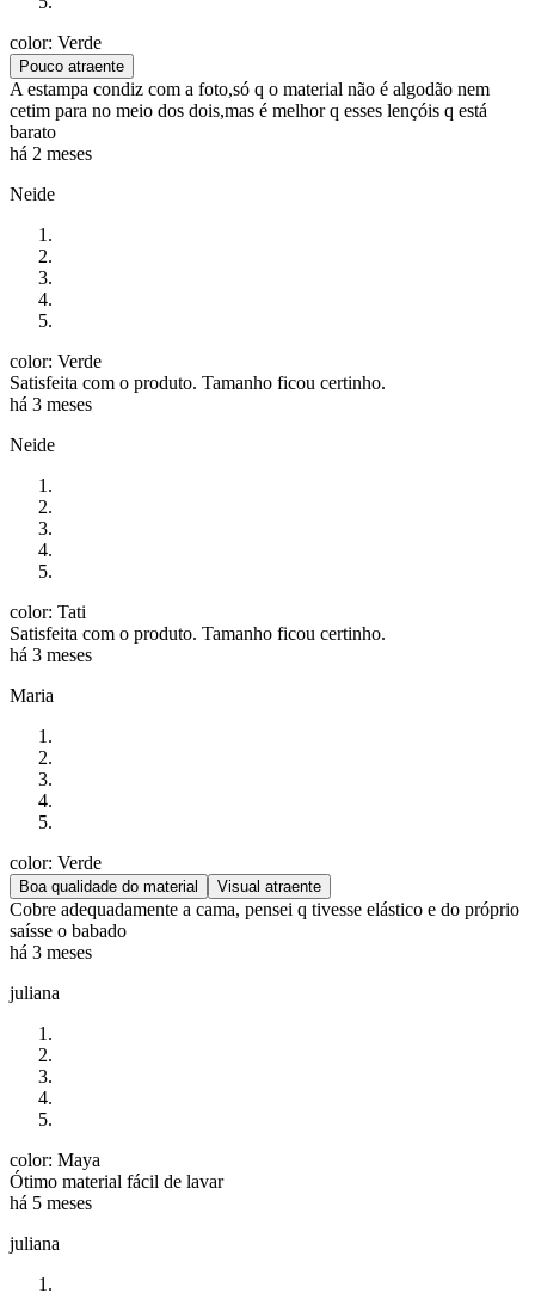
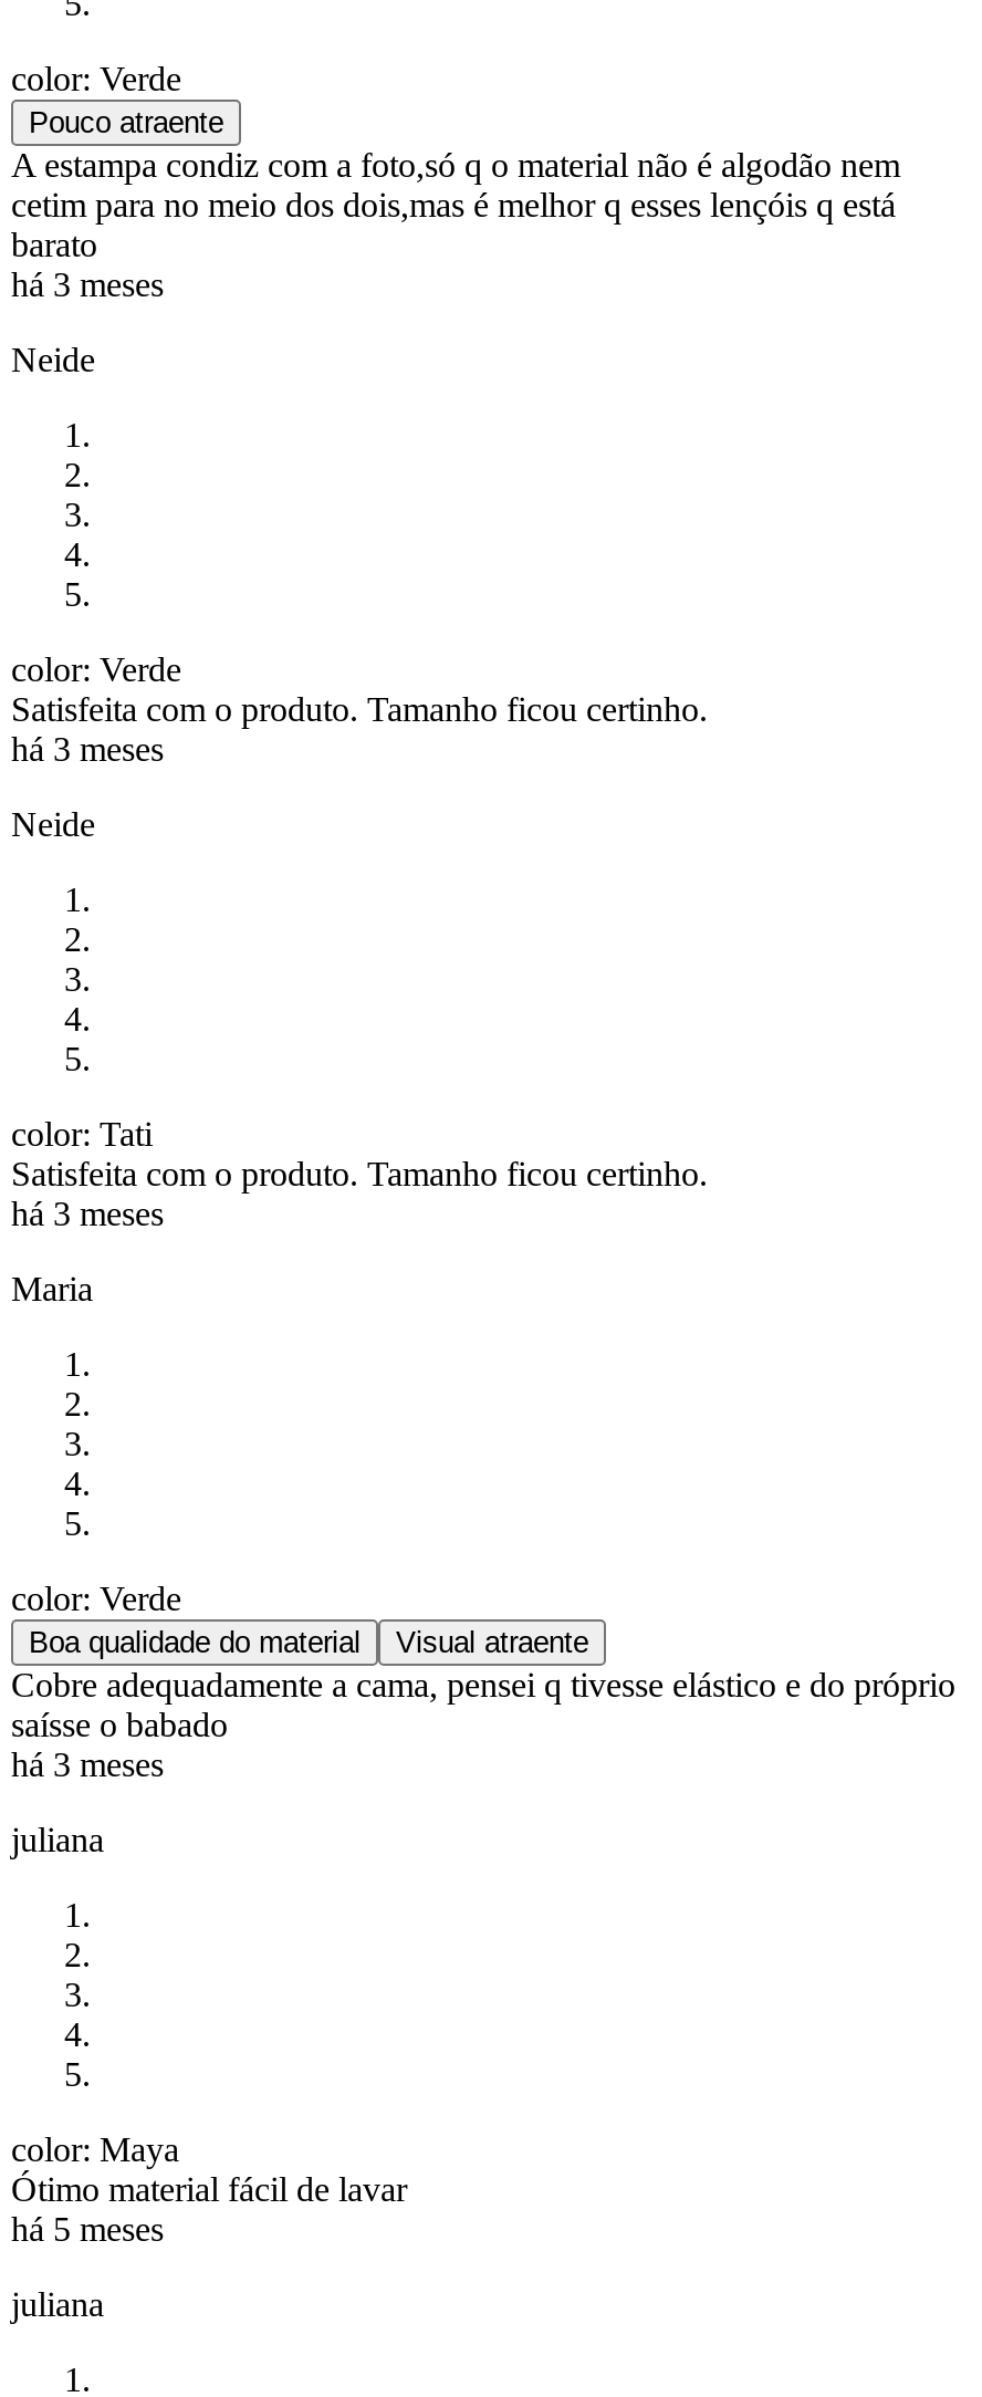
- há 2 meses
+ há 3 meses
